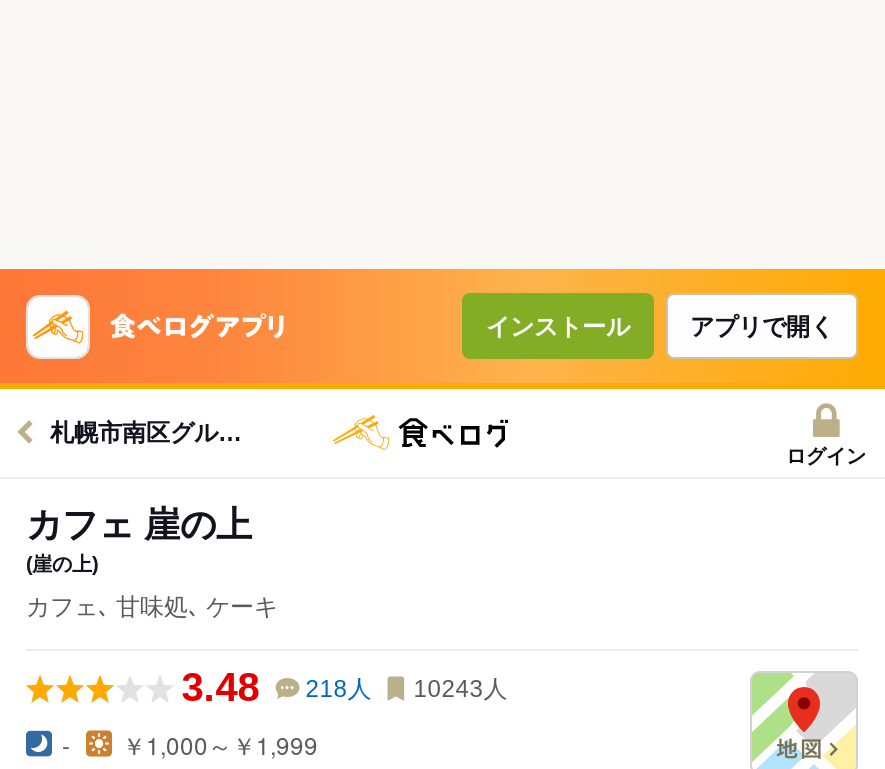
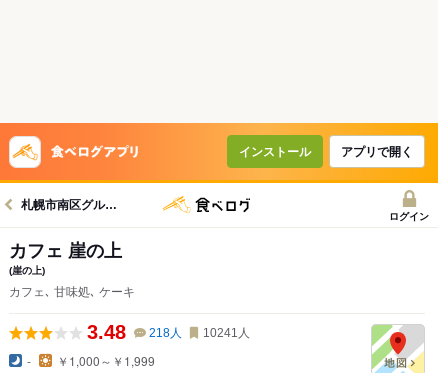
- 3.48 218人 10243人
+ 3.48 218人 10241人
